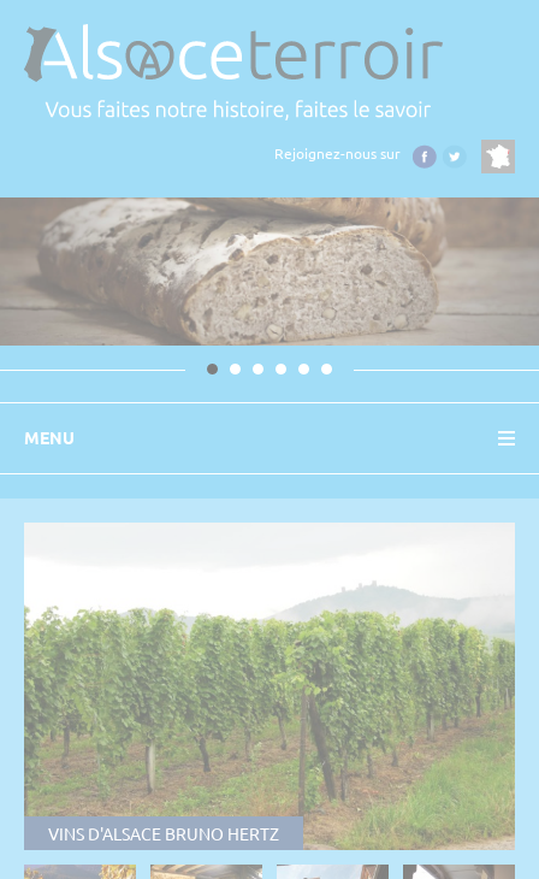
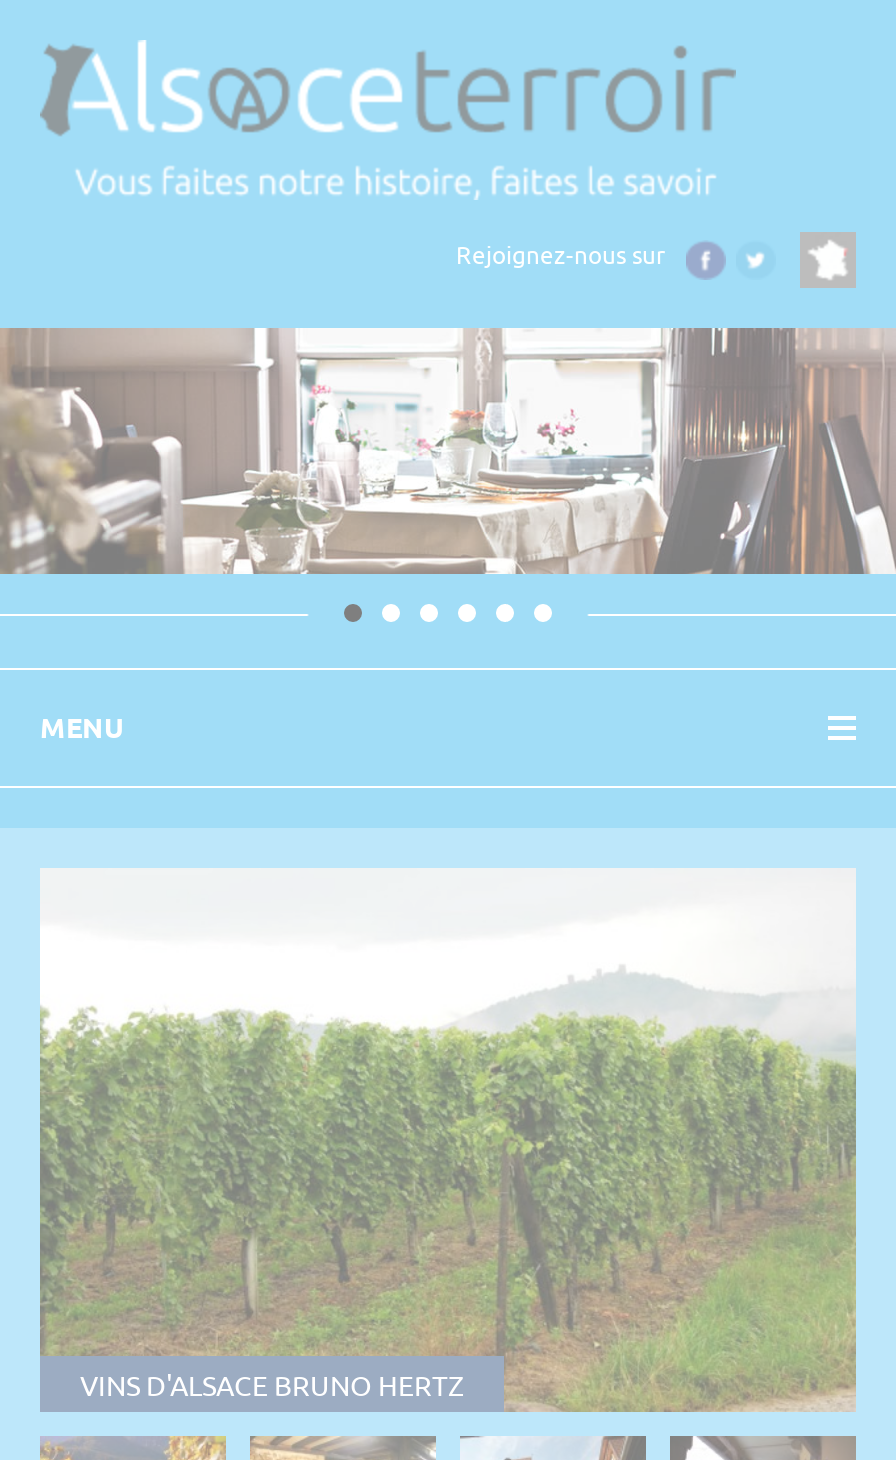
- [image]
+ [image]
